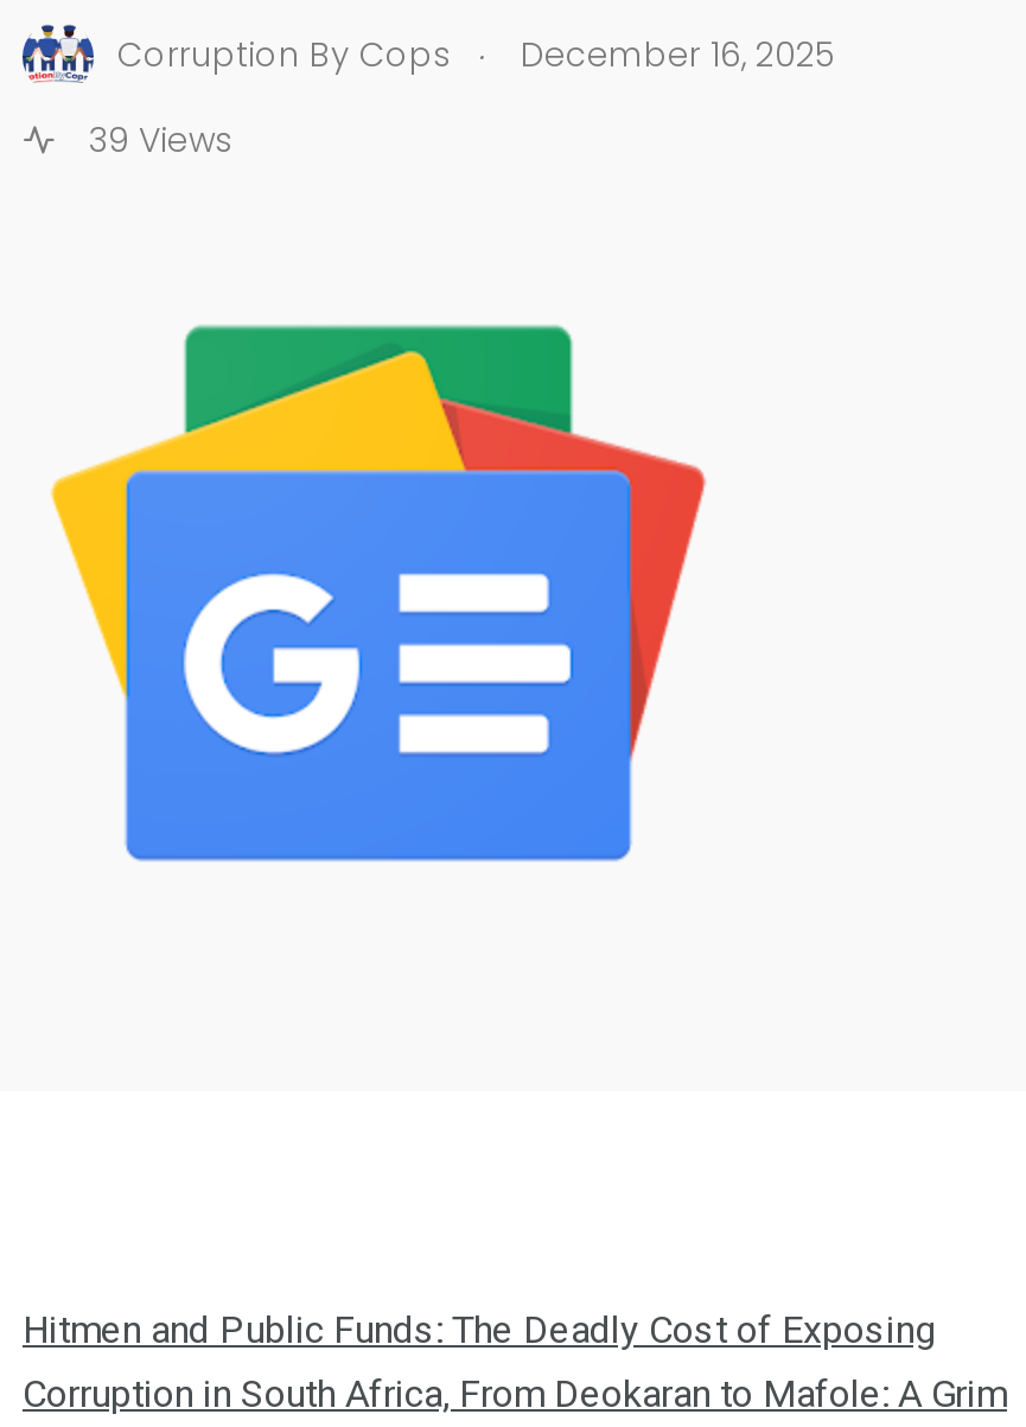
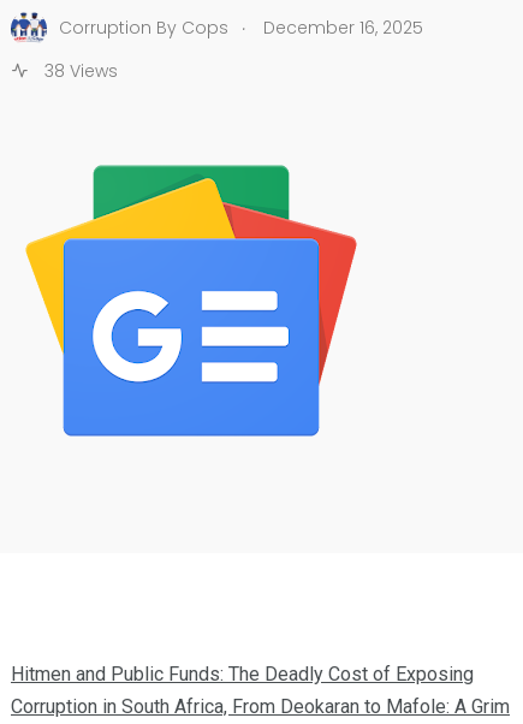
- 39 Views
+ 38 Views
